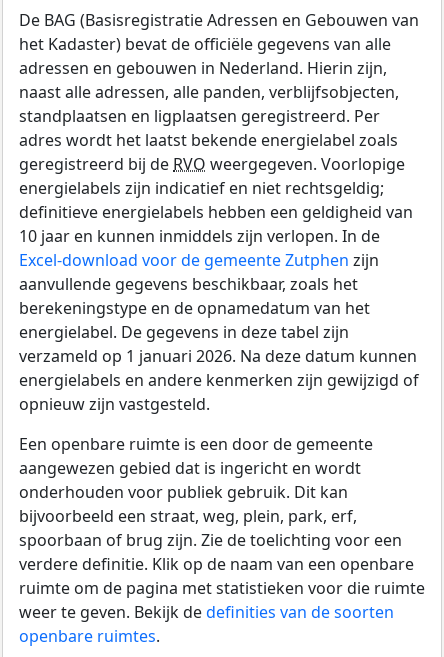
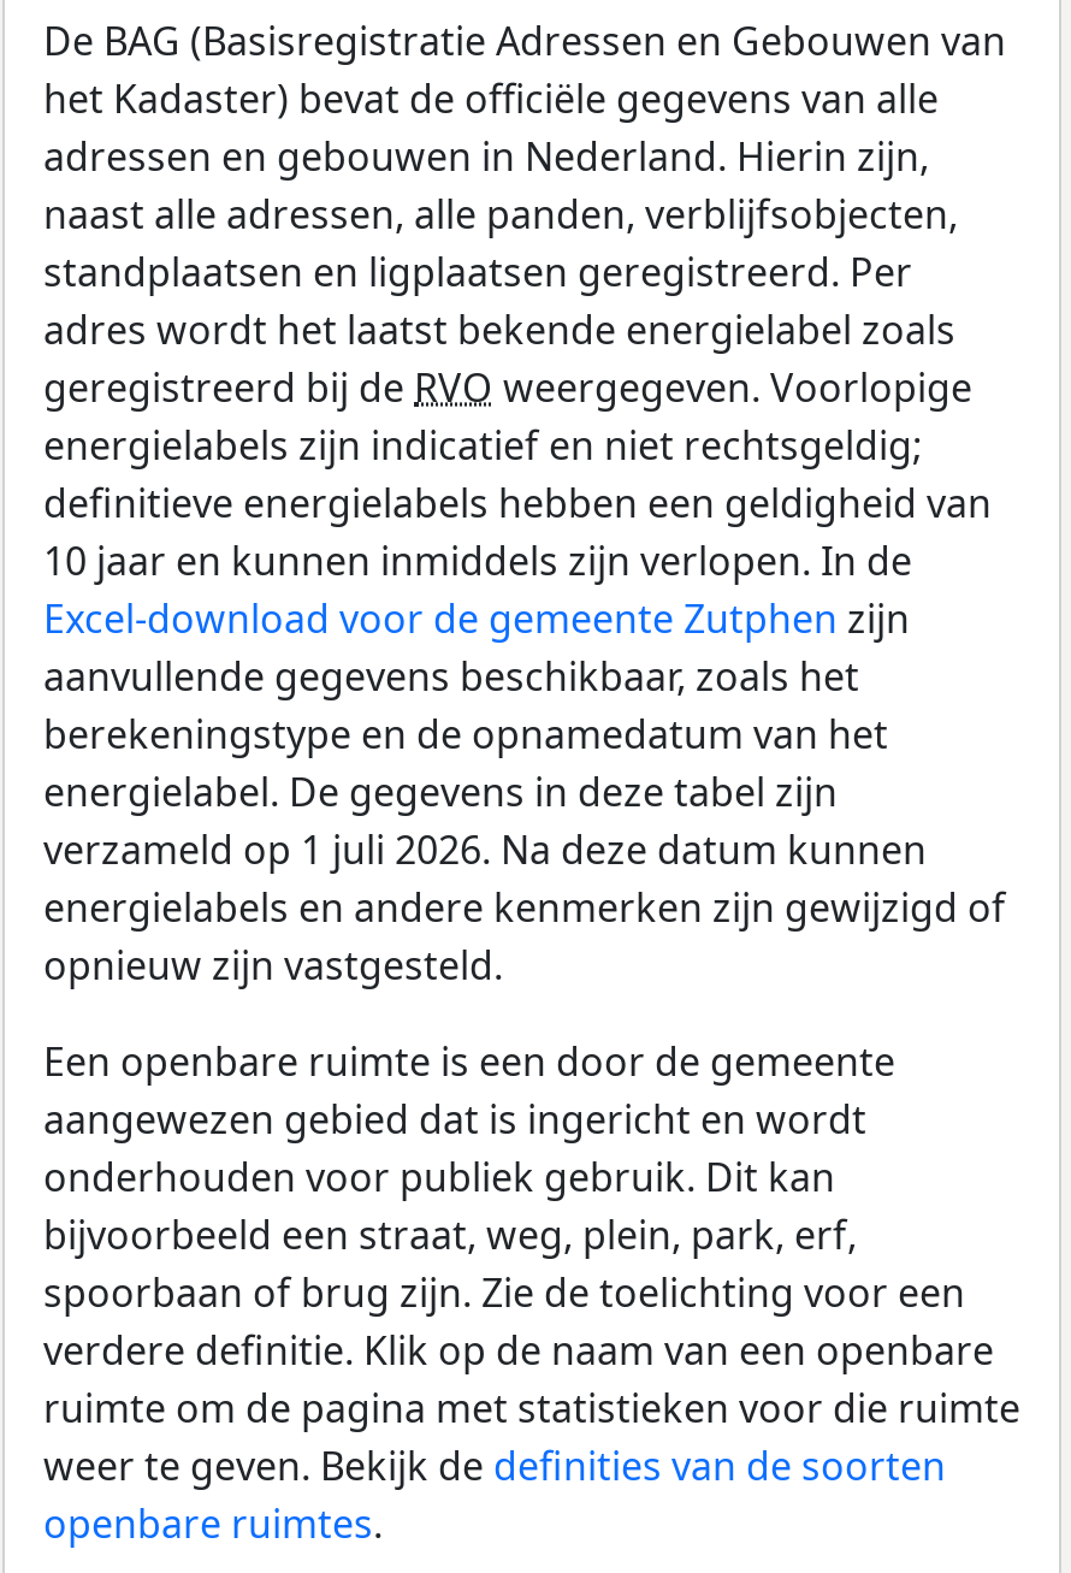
- verzameld op 1 januari 2026. Na deze datum kunnen
+ verzameld op 1 juli 2026. Na deze datum kunnen
